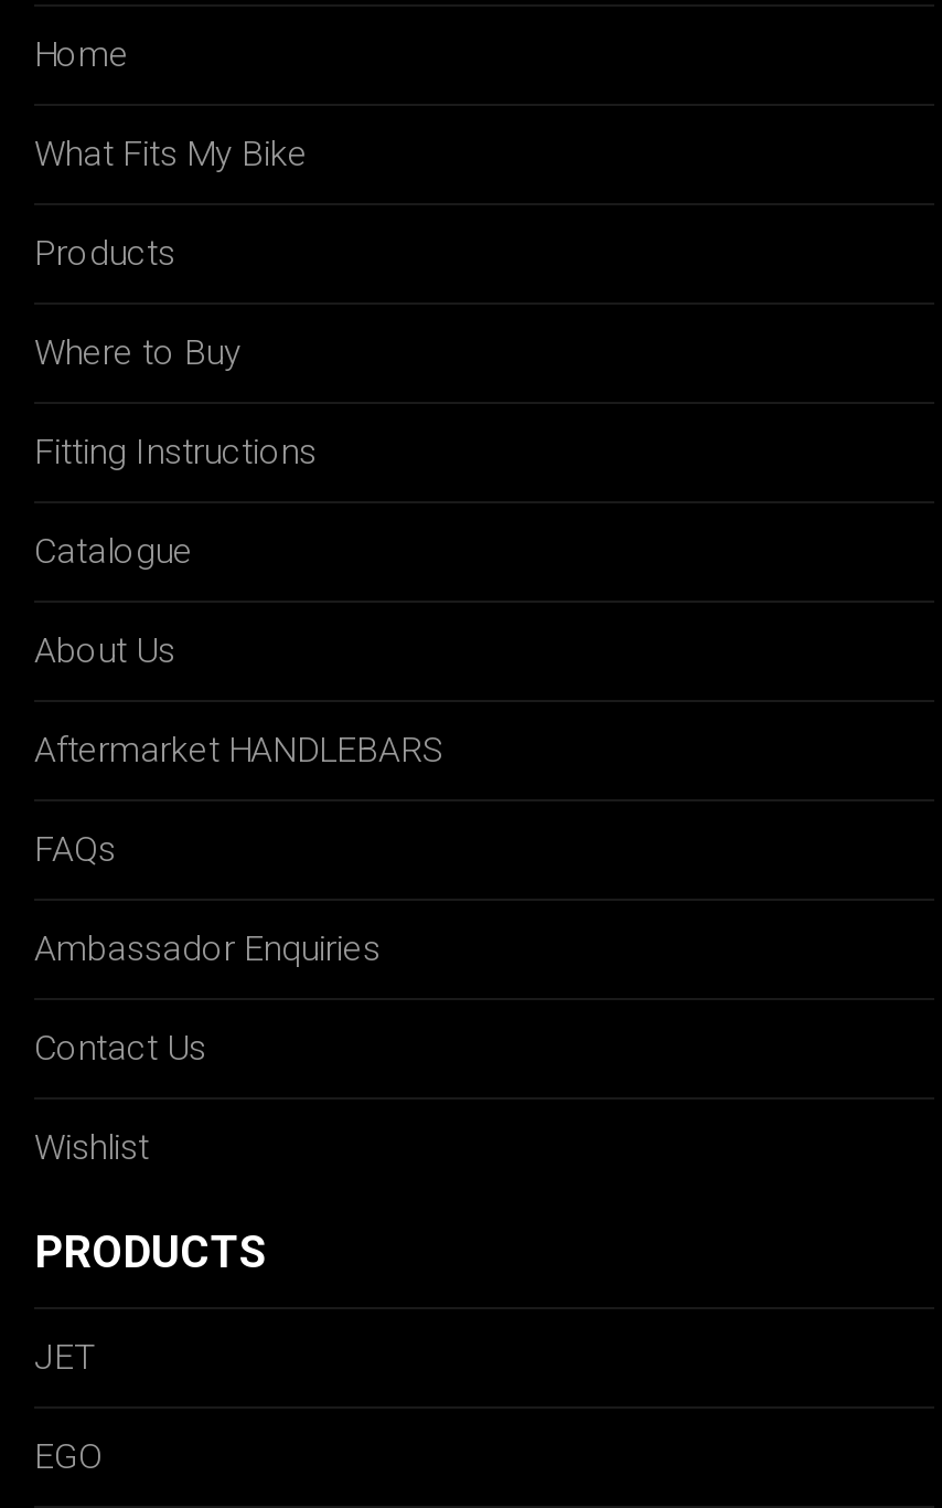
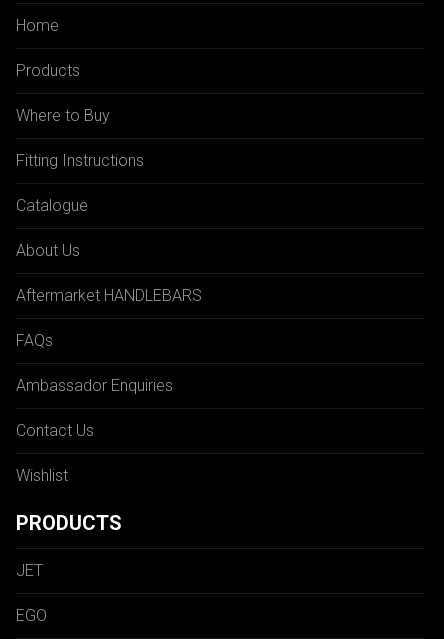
- What Fits My Bike
